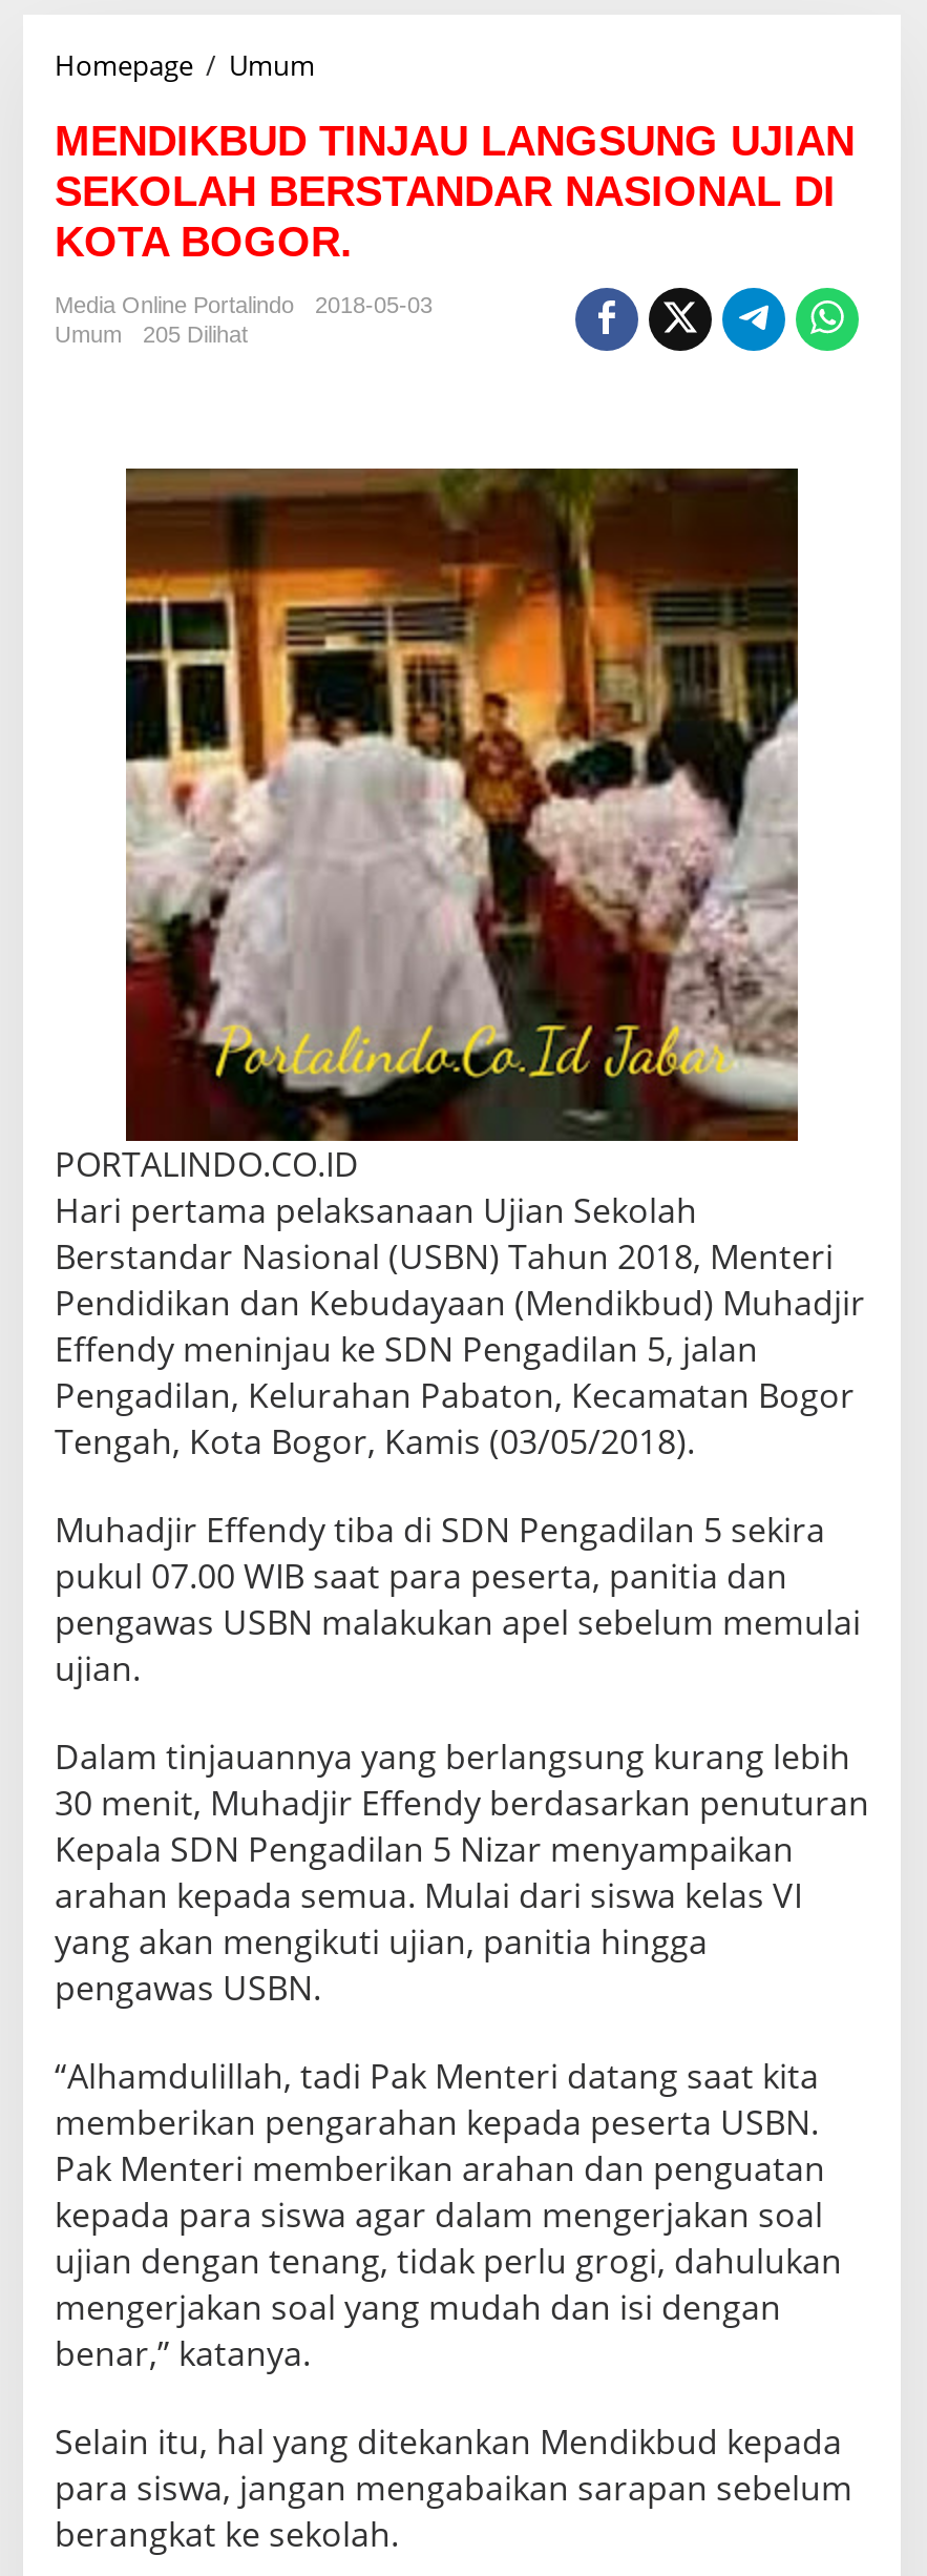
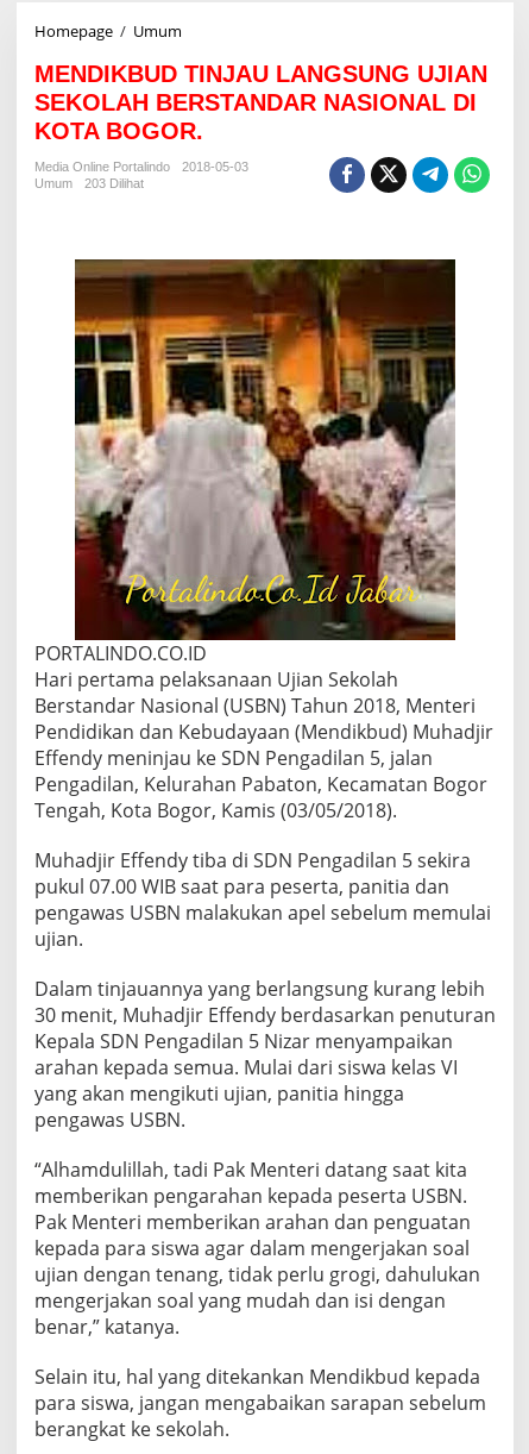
- Umum 205 Dilihat
+ Umum 203 Dilihat
